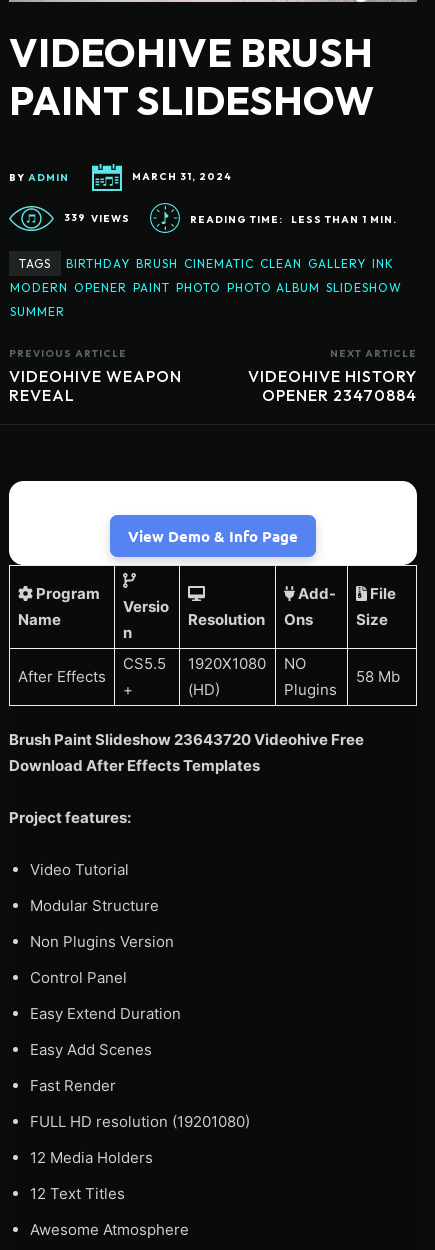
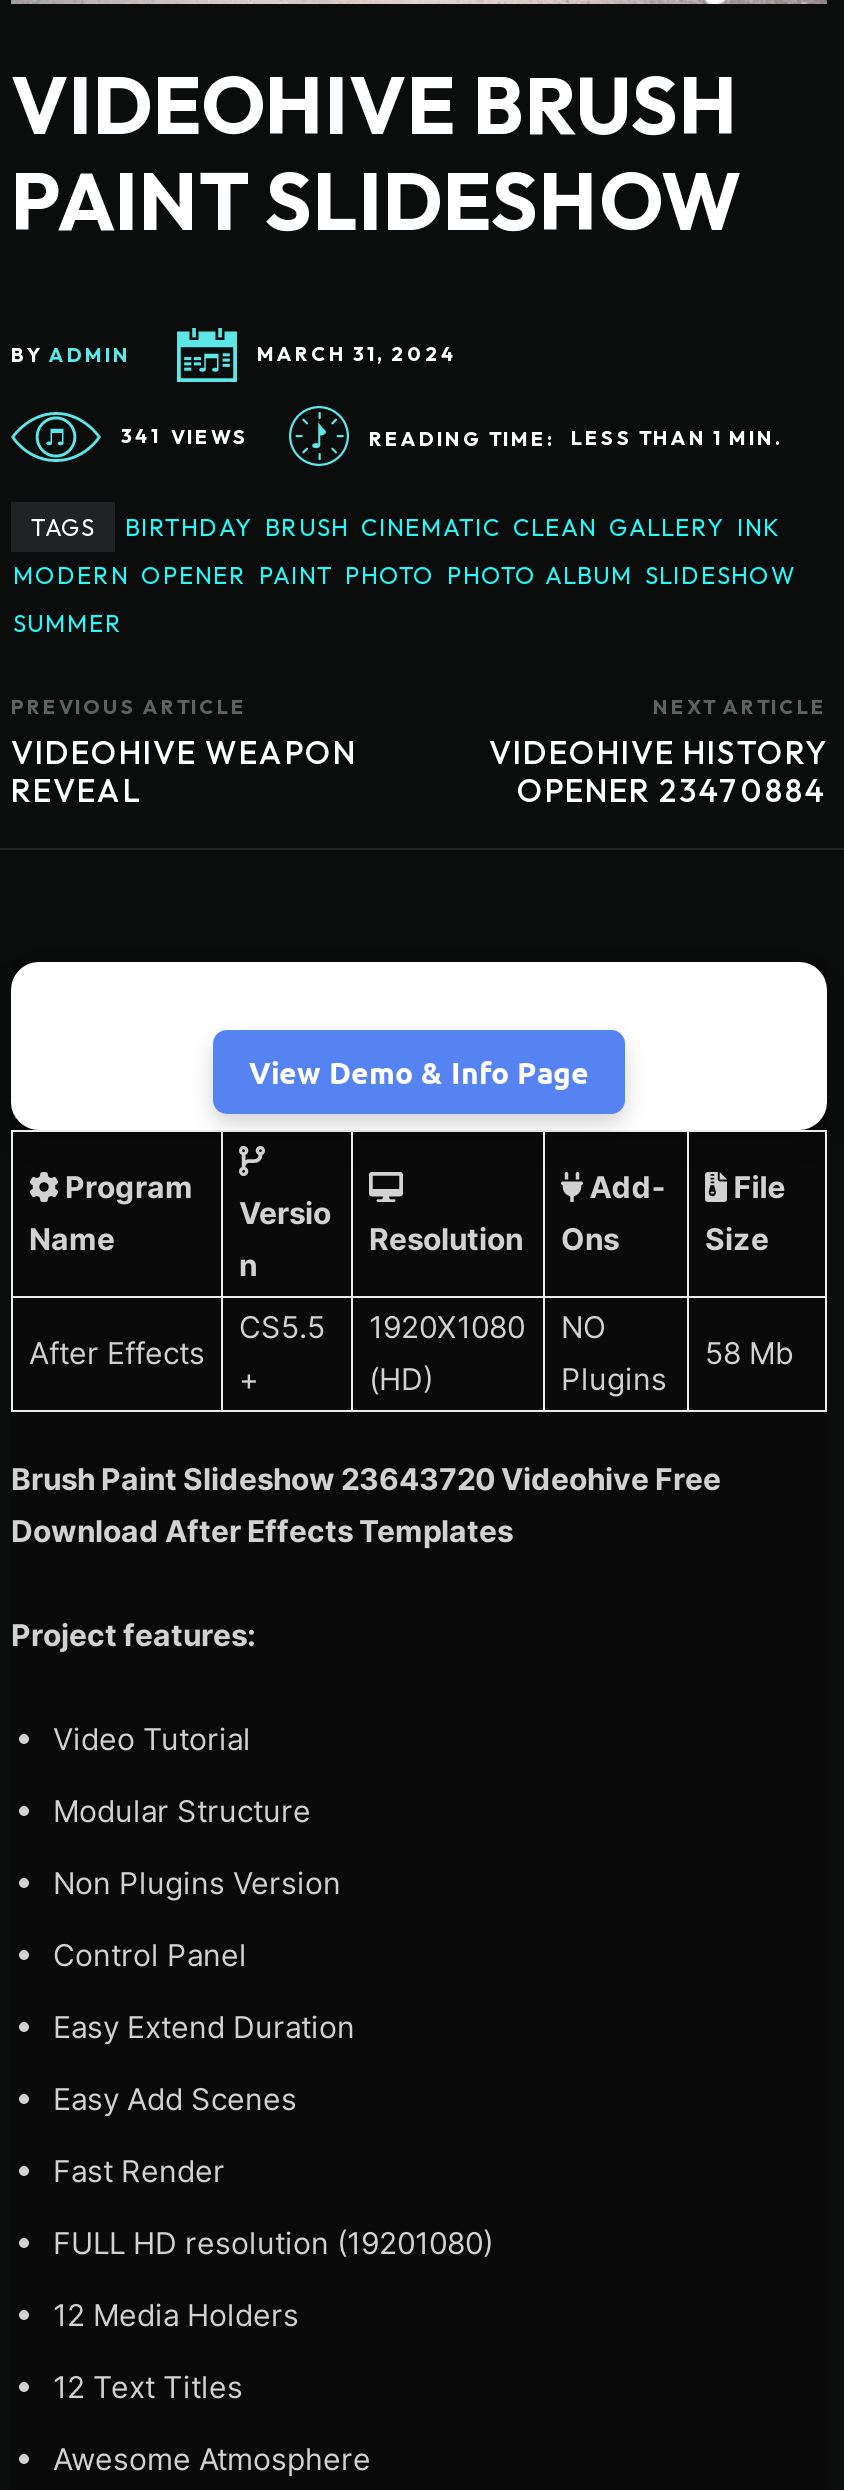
- 339 VIEWS
+ 341 VIEWS
